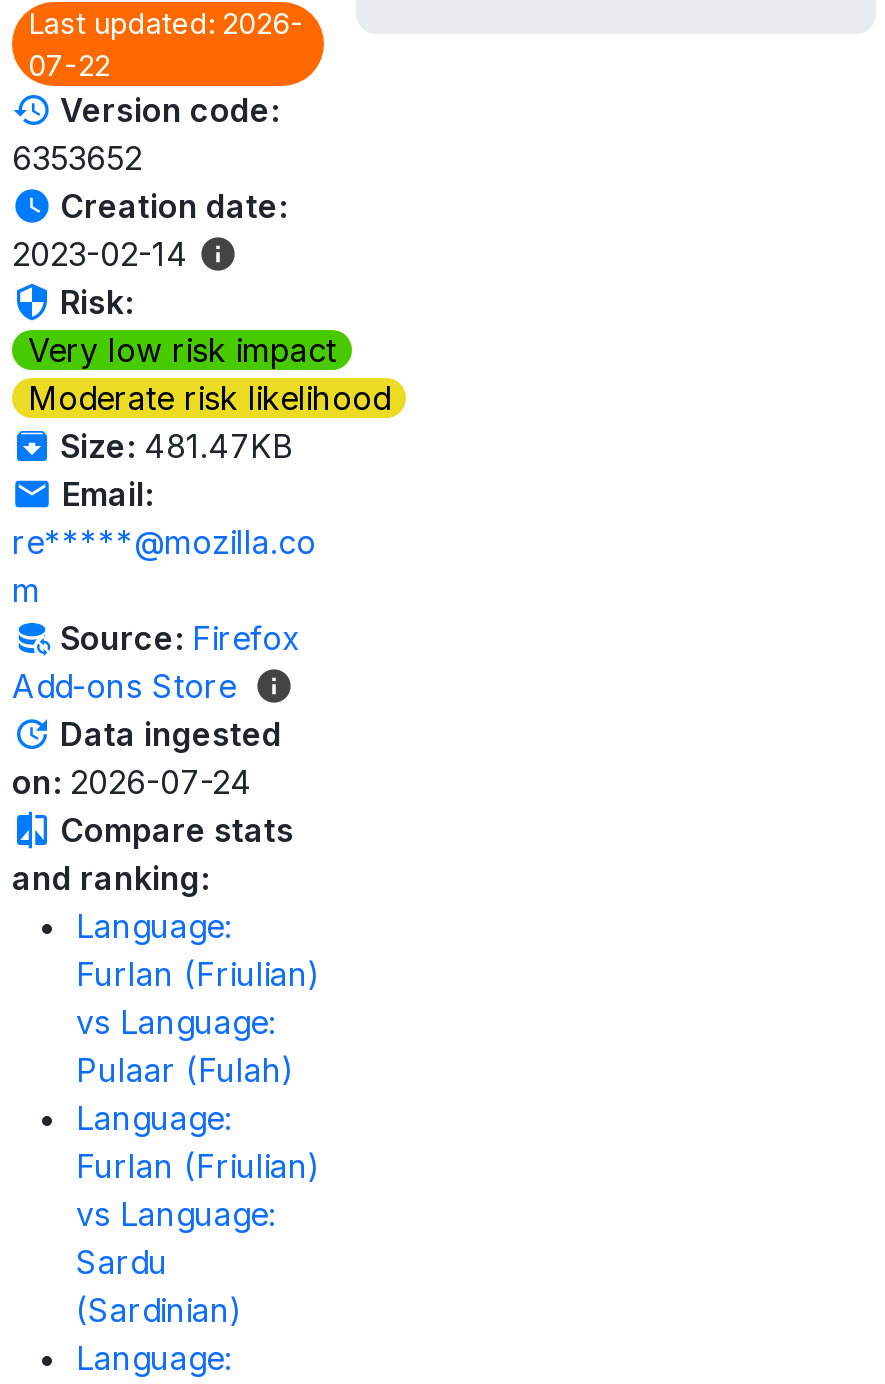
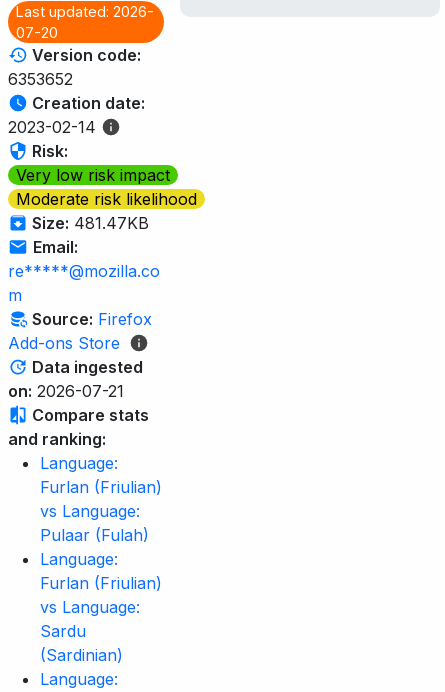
- 07-22
+ 07-20

- on: 2026-07-24
+ on: 2026-07-21
